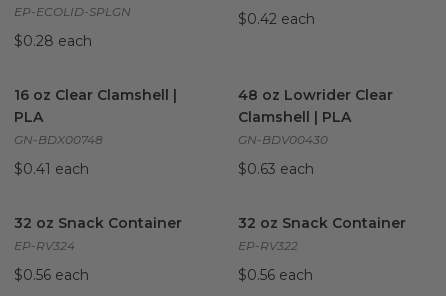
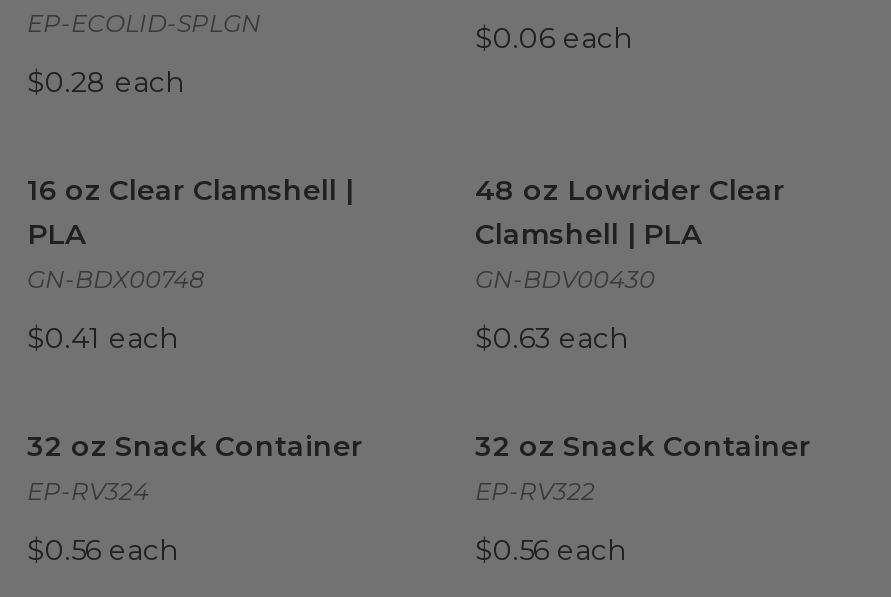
- $0.42 each
+ $0.06 each
